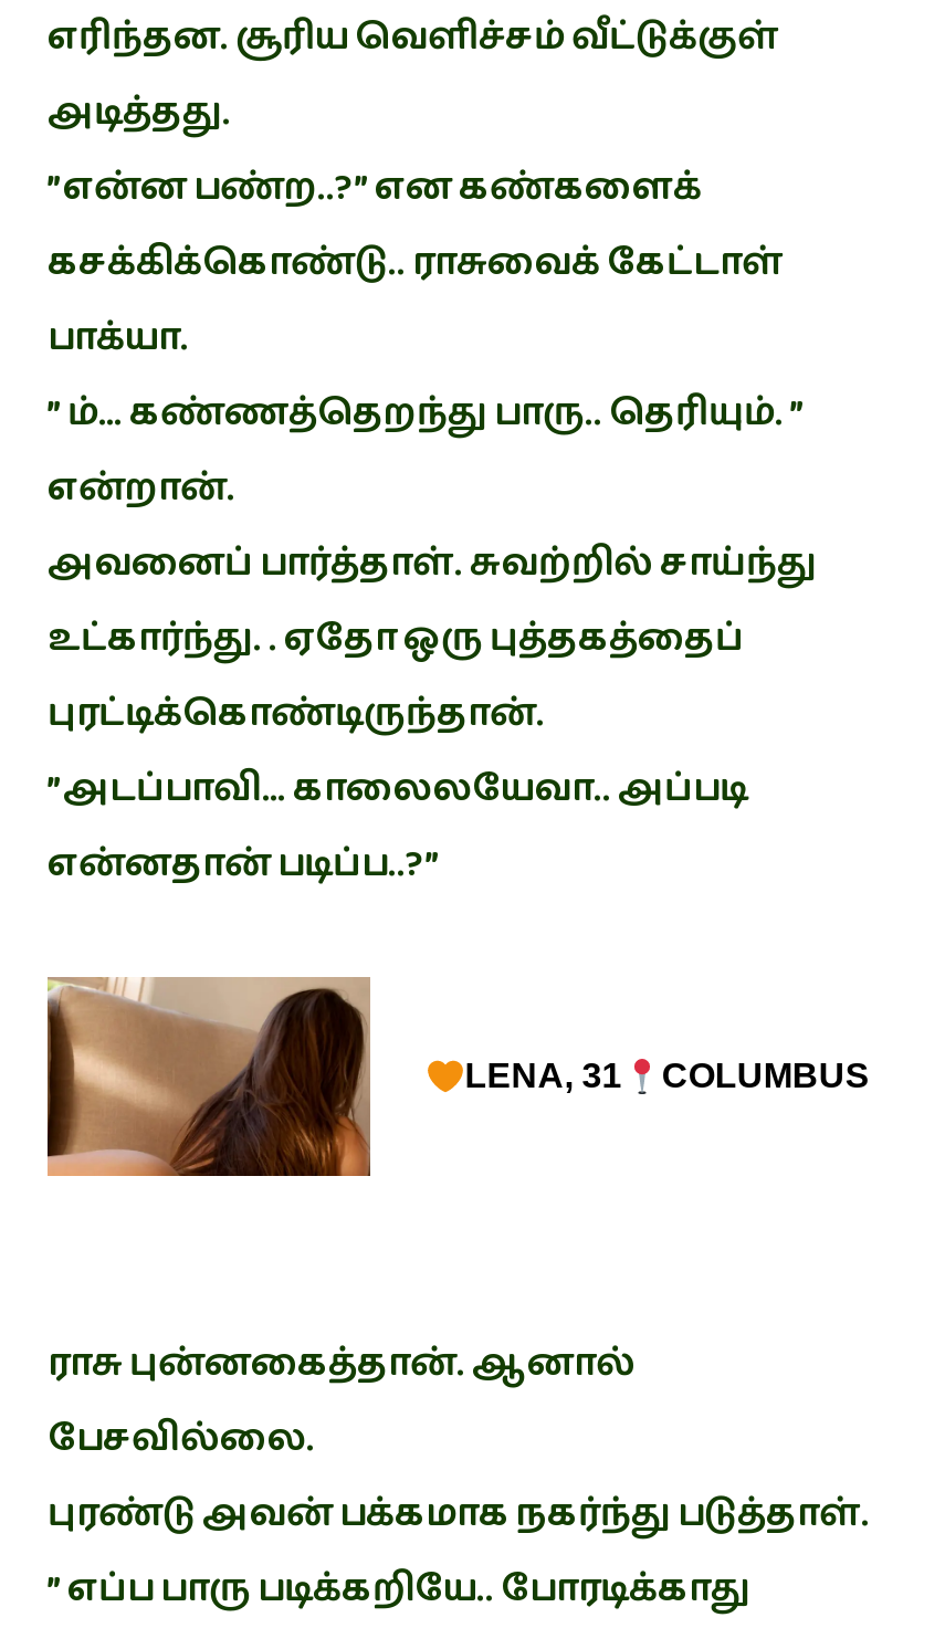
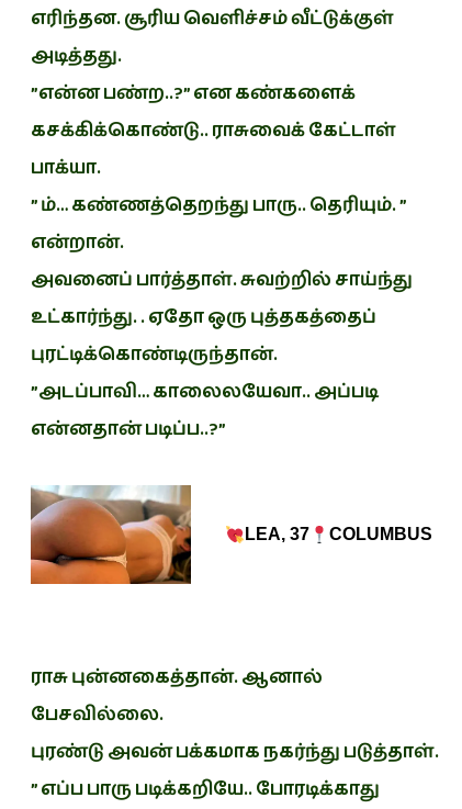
- [image]
+ [image]

- LENA, 31 COLUMBUS
+ LEA, 37 COLUMBUS
